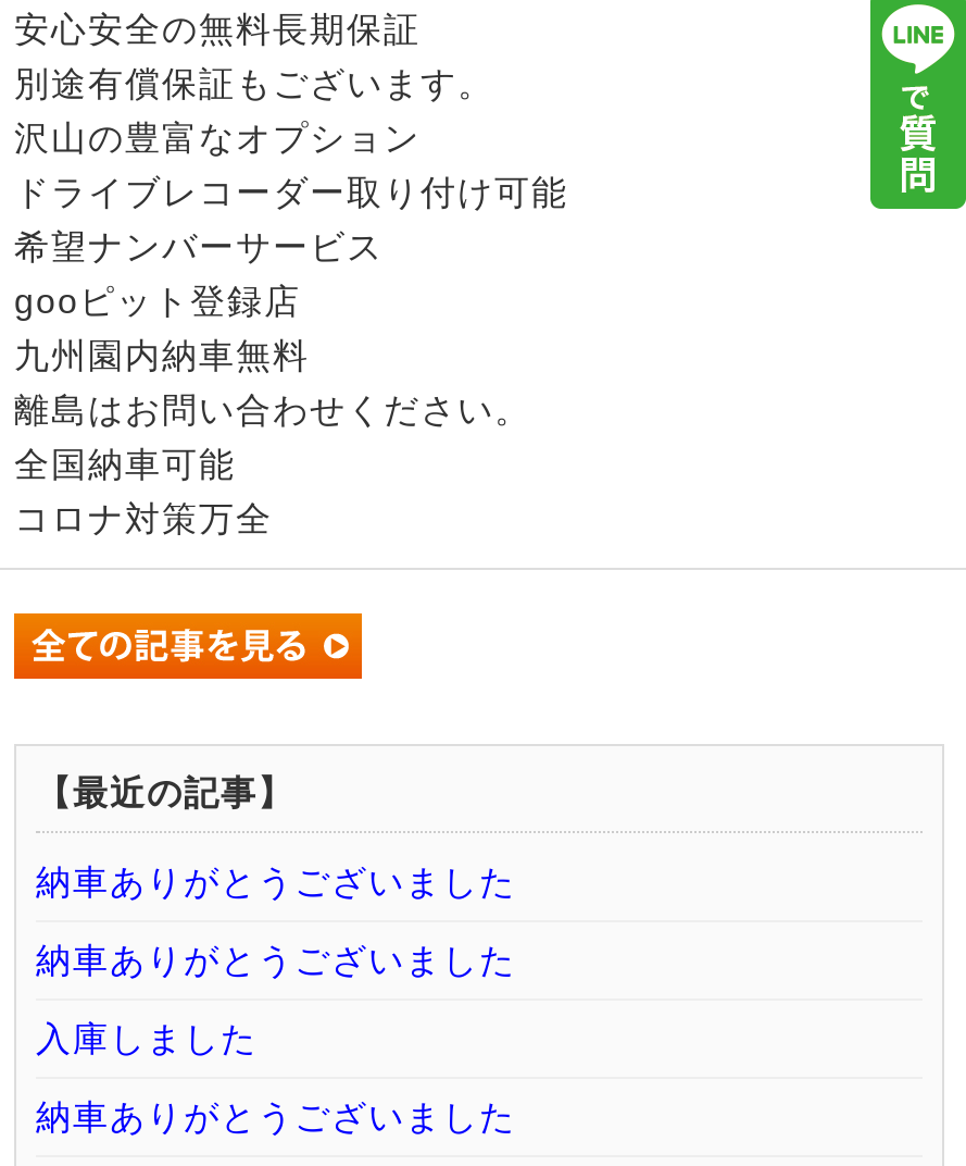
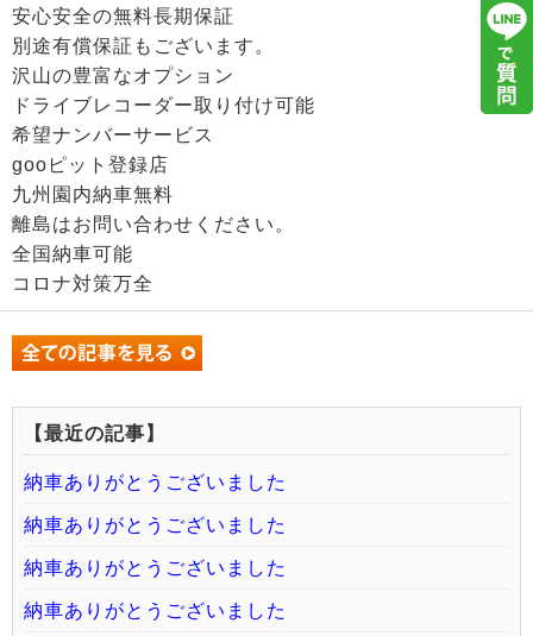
- 入庫しました
+ 納車ありがとうございました
